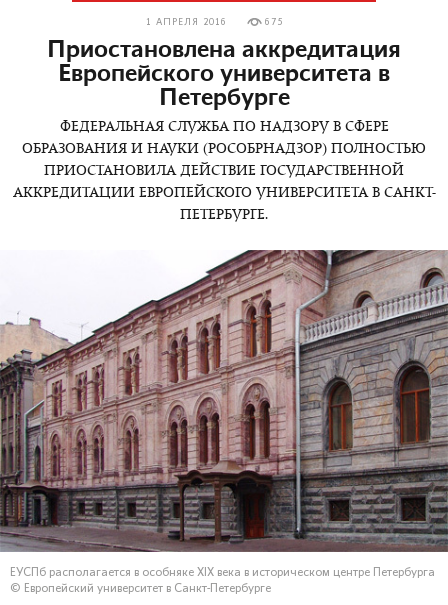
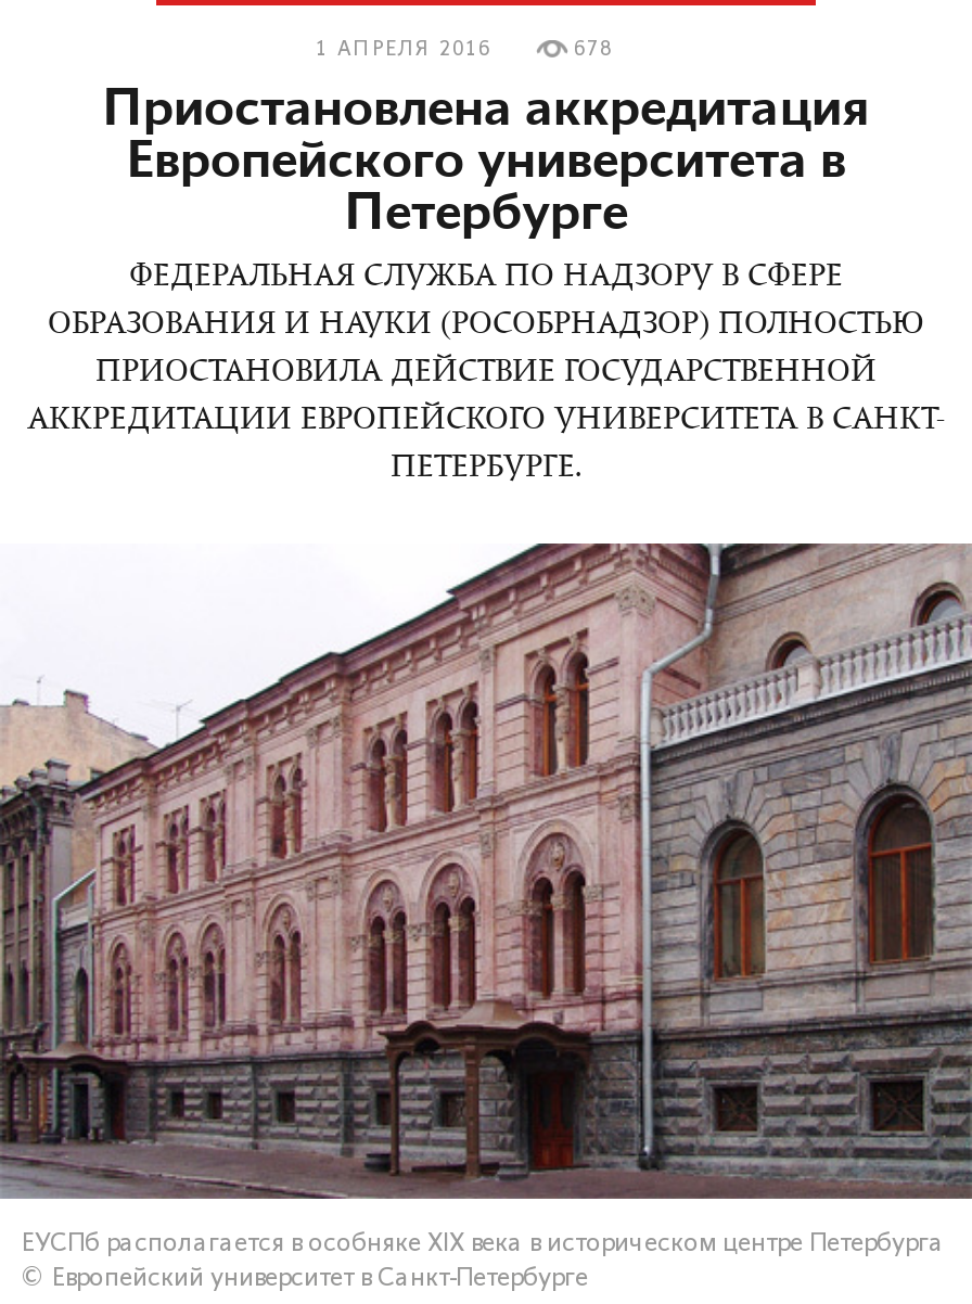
- 675
+ 678
